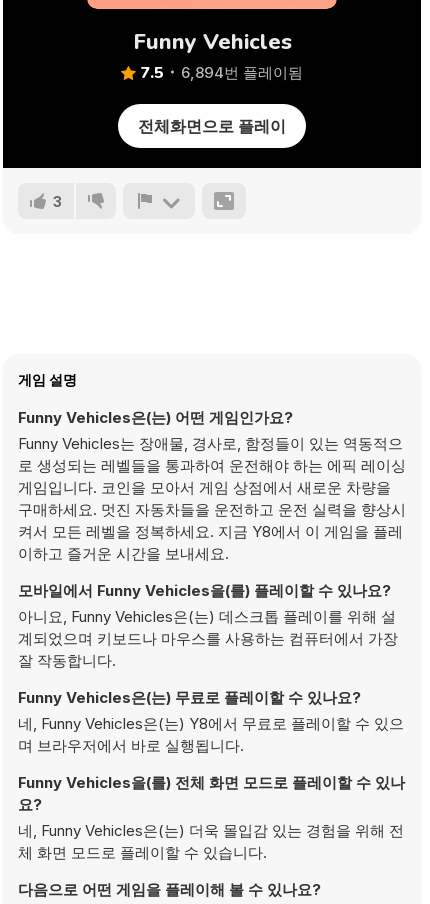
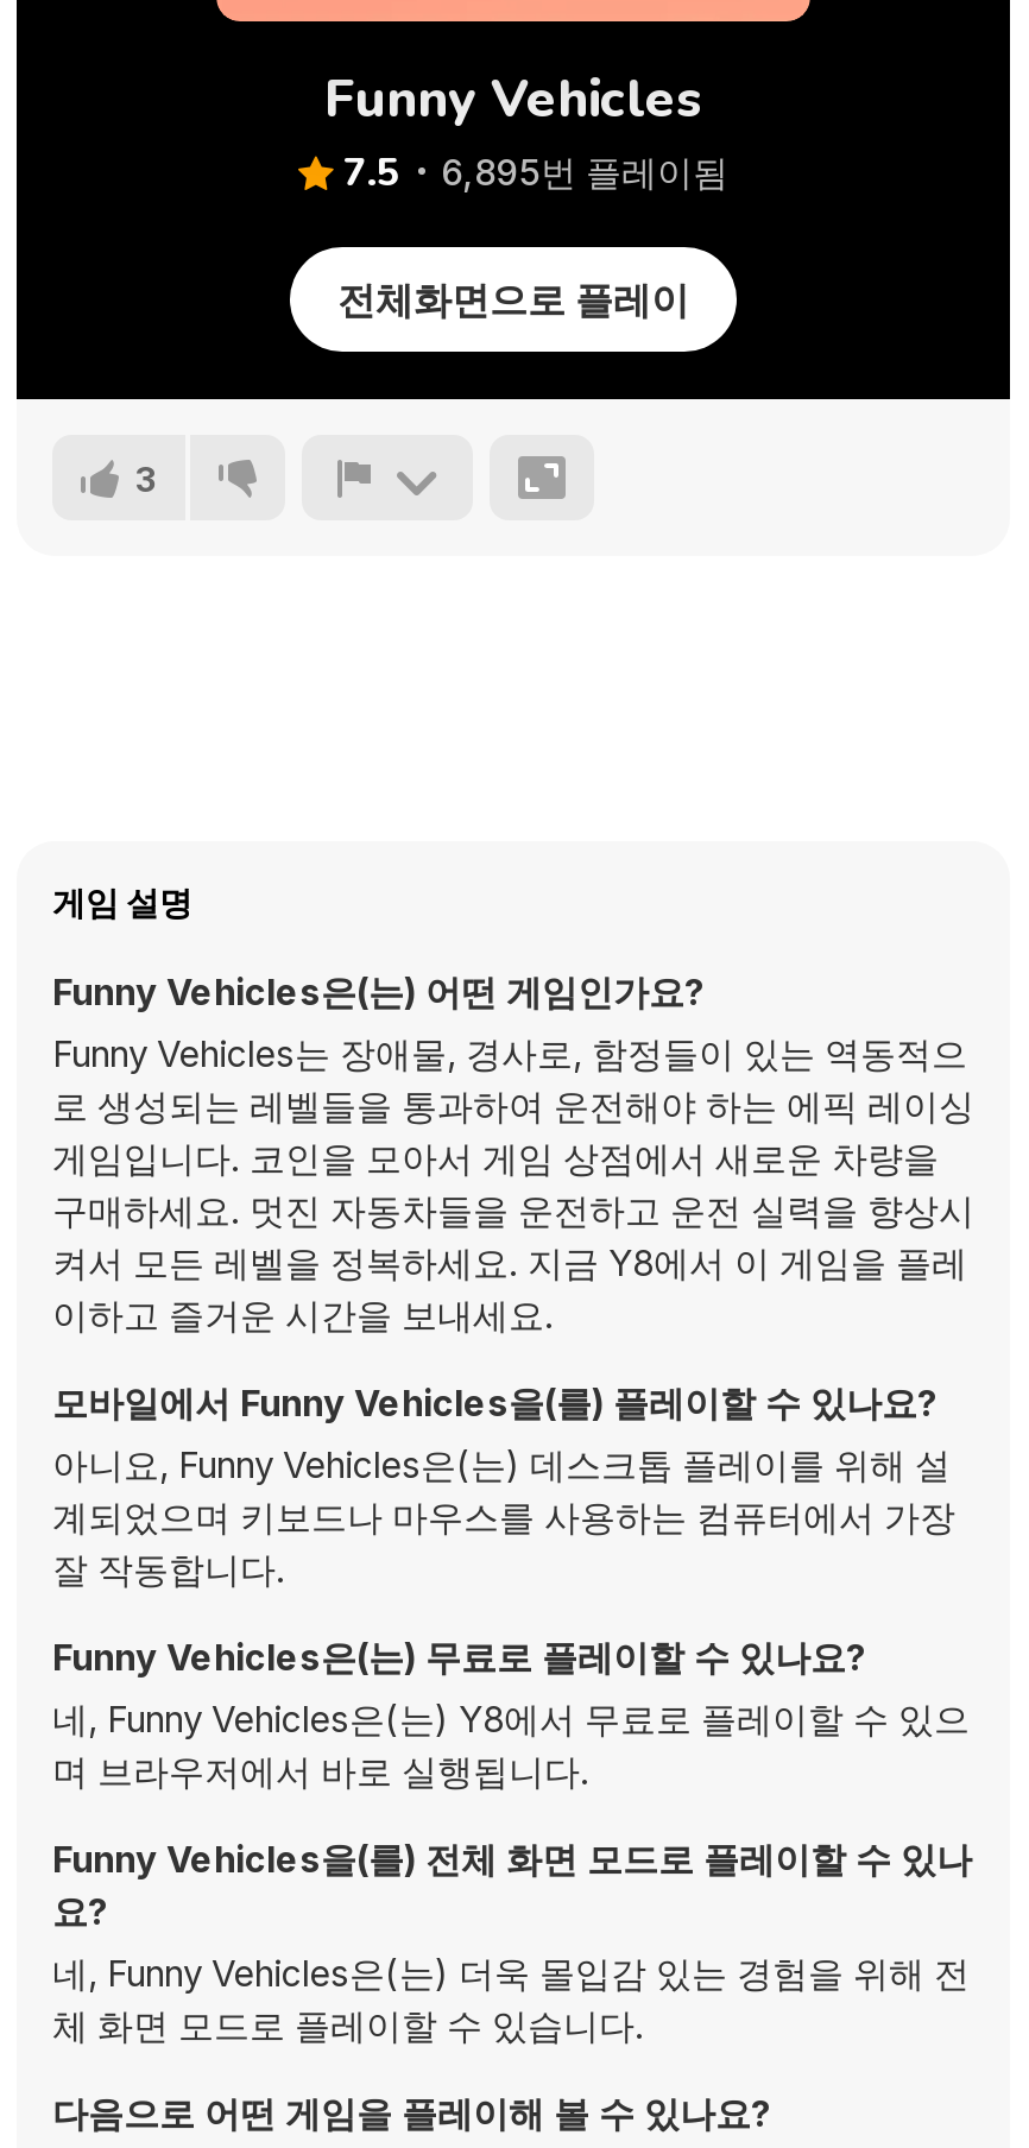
- 7.5 6,894번 플레이됨
+ 7.5 6,895번 플레이됨
